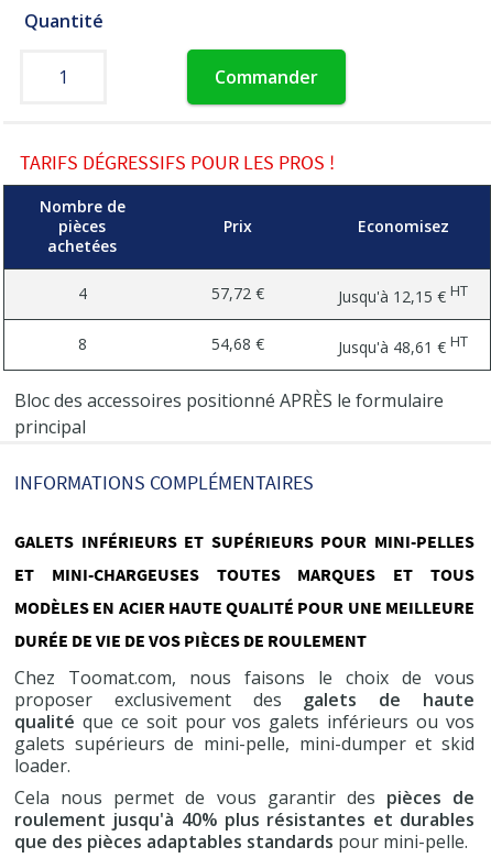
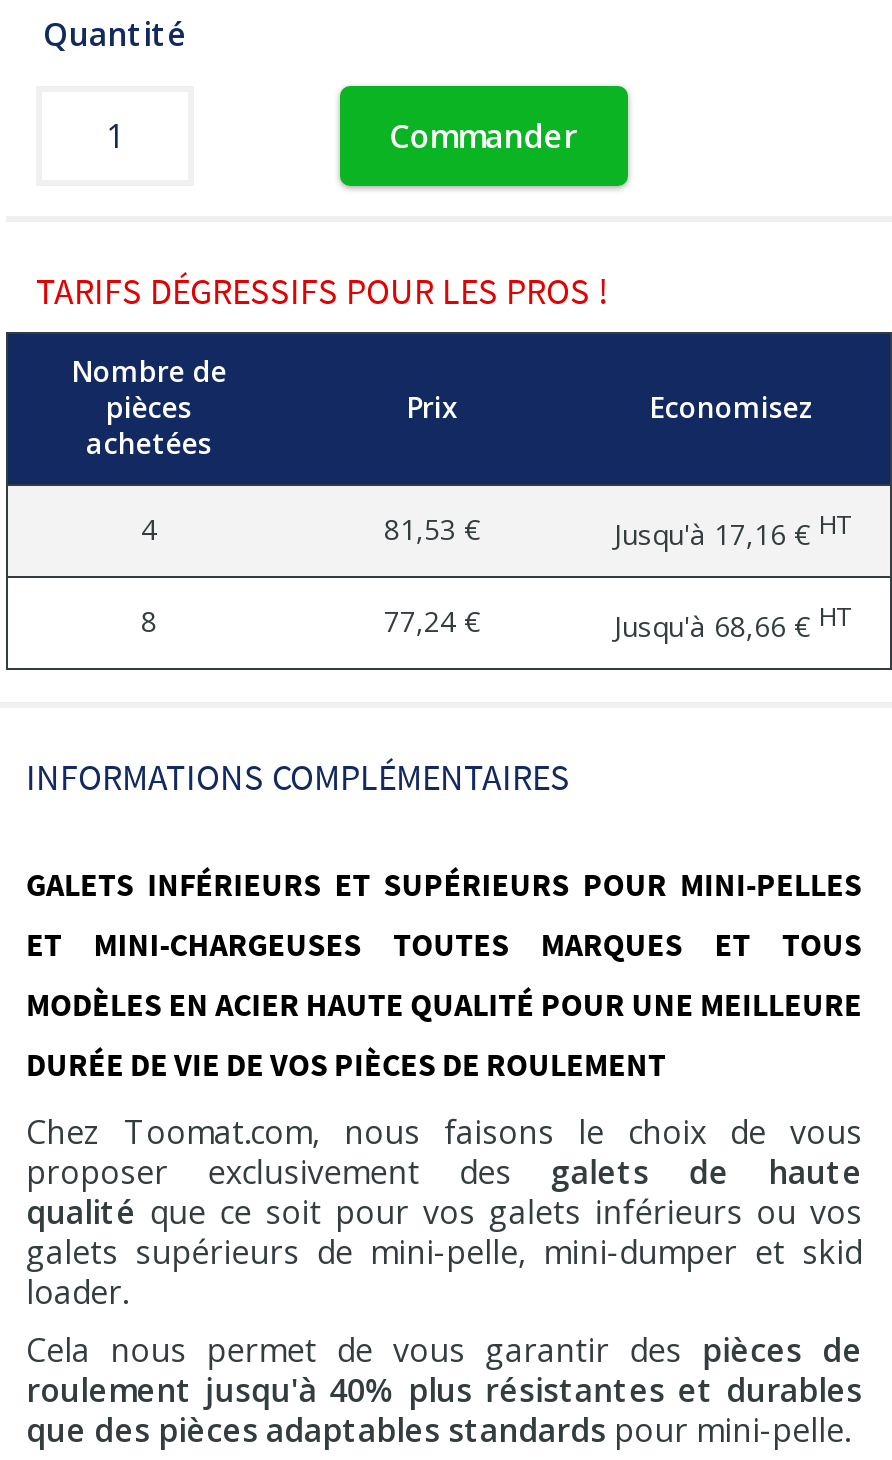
- 57,72 €
+ 81,53 €

- Jusqu'à 12,15 €HT
+ Jusqu'à 17,16 €HT

- 54,68 €
- Jusqu'à 48,61 €HT
- Bloc des accessoires positionné APRÈS le formulaire
- principal
+ 77,24 €
+ Jusqu'à 68,66 €HT
